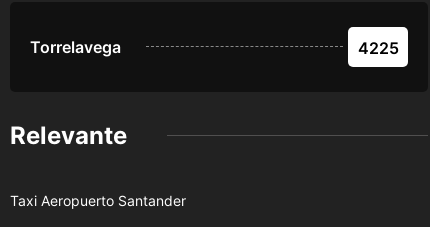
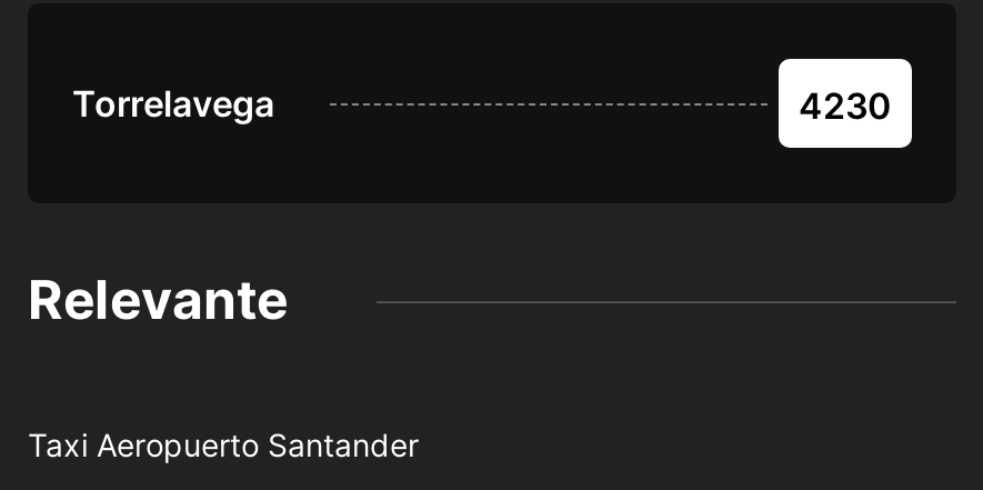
- 4225
+ 4230
